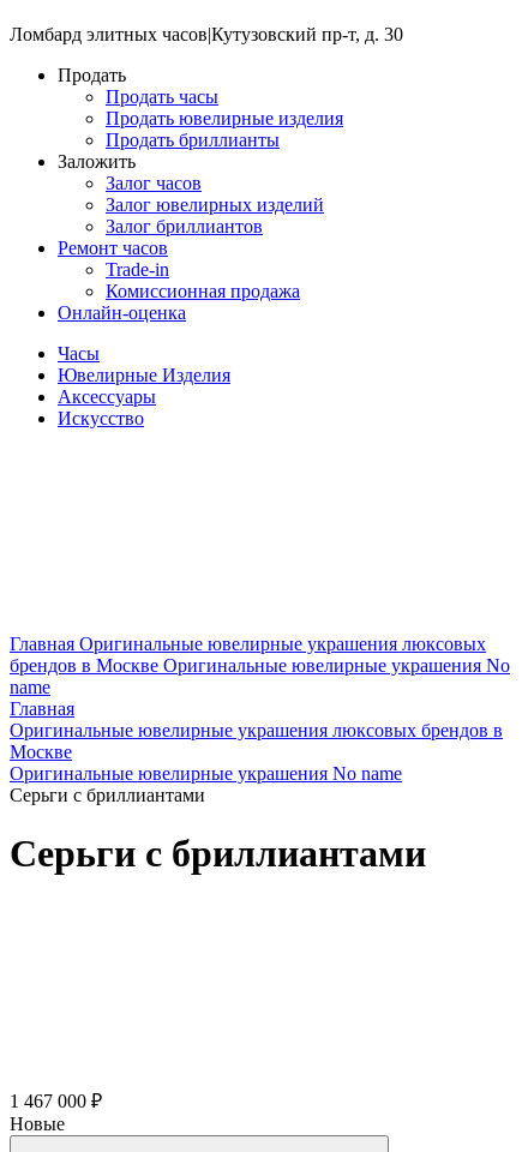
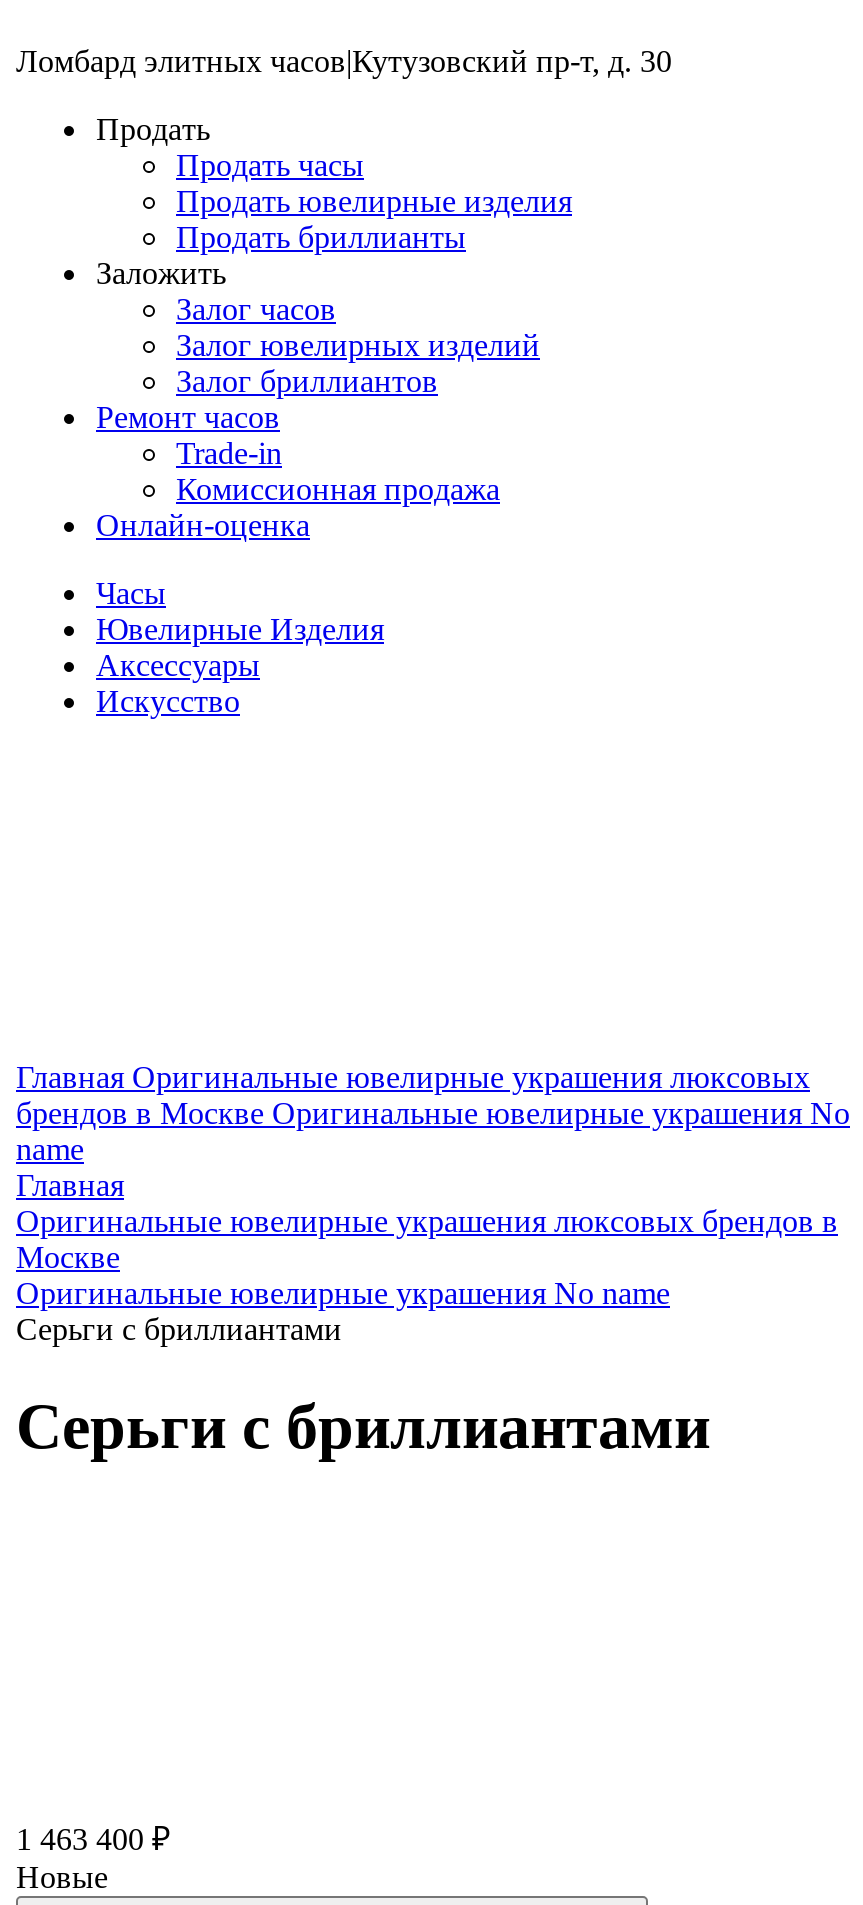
- 1 467 000 ₽
+ 1 463 400 ₽
